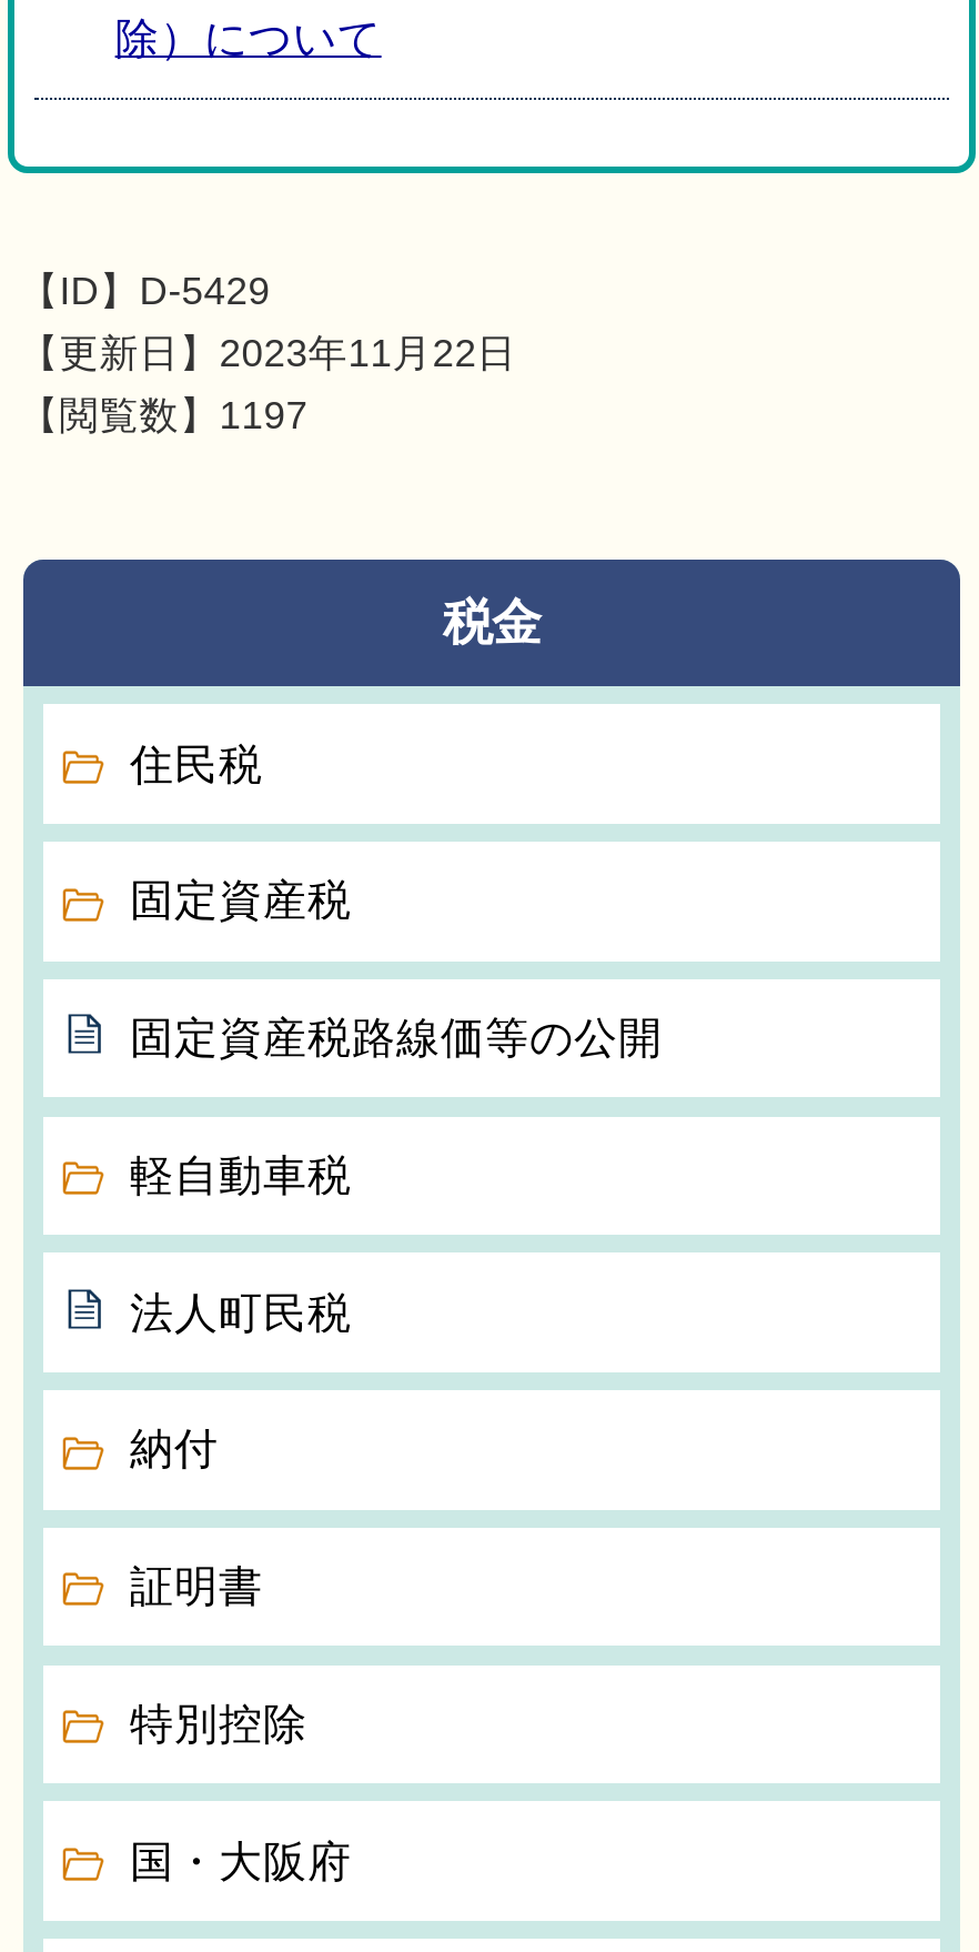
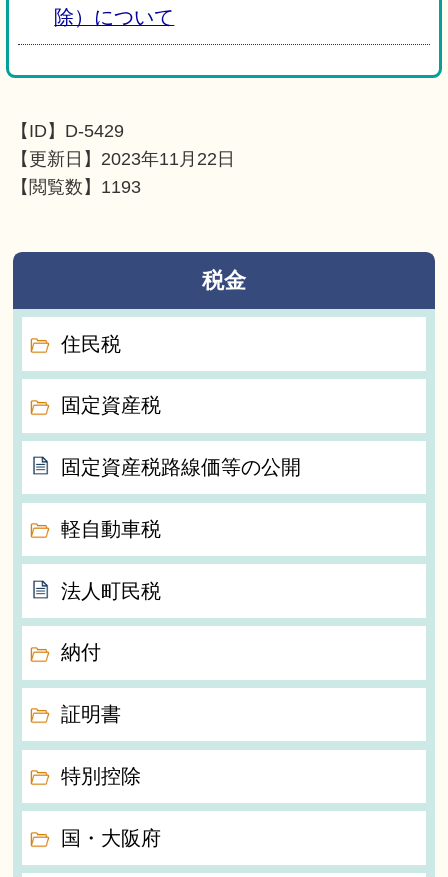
- 【閲覧数】1197
+ 【閲覧数】1193
